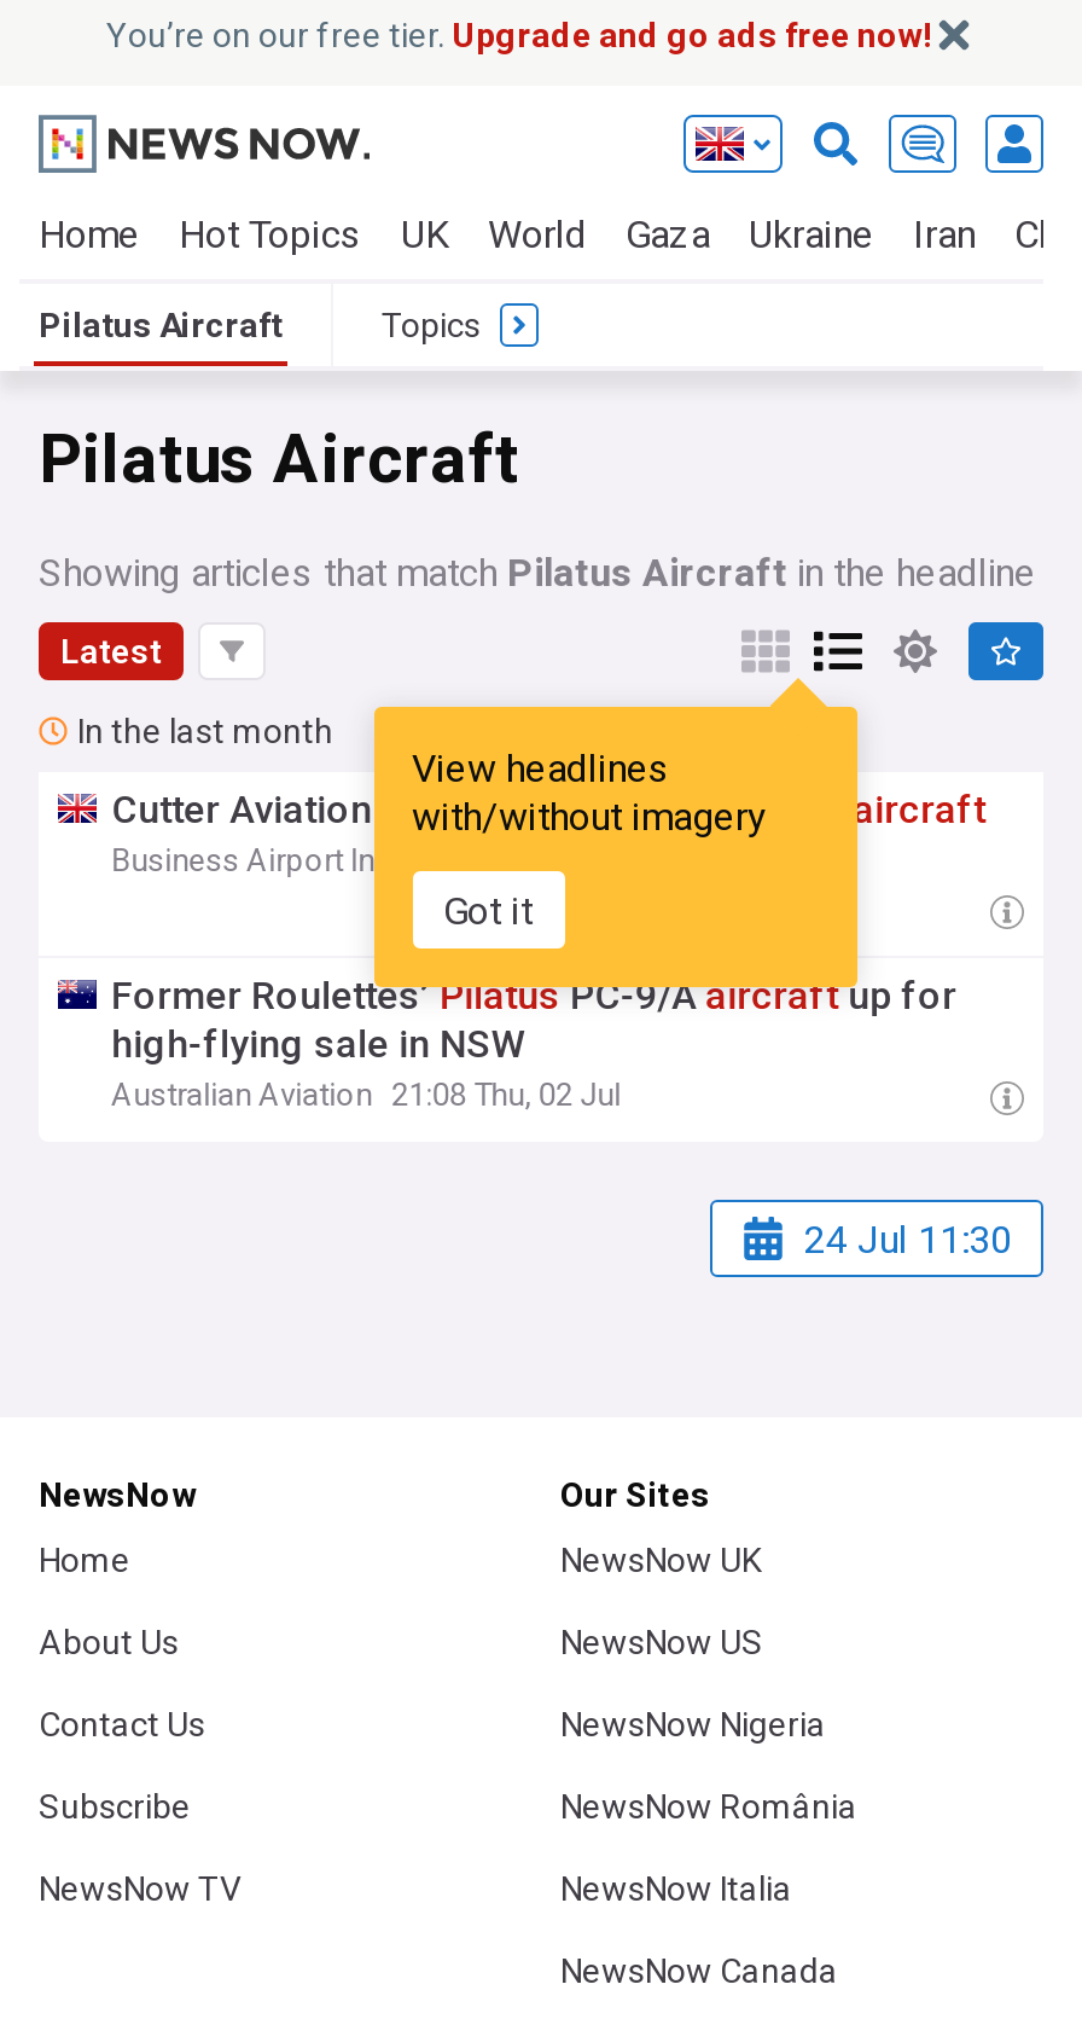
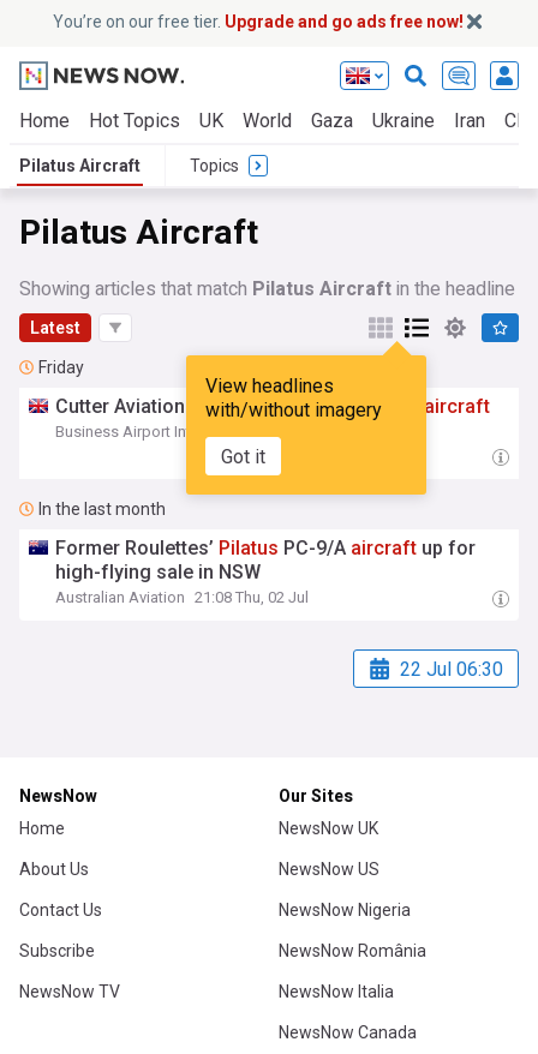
+ Friday

moved down: In the last month

- 24 Jul 11:30
+ 22 Jul 06:30
